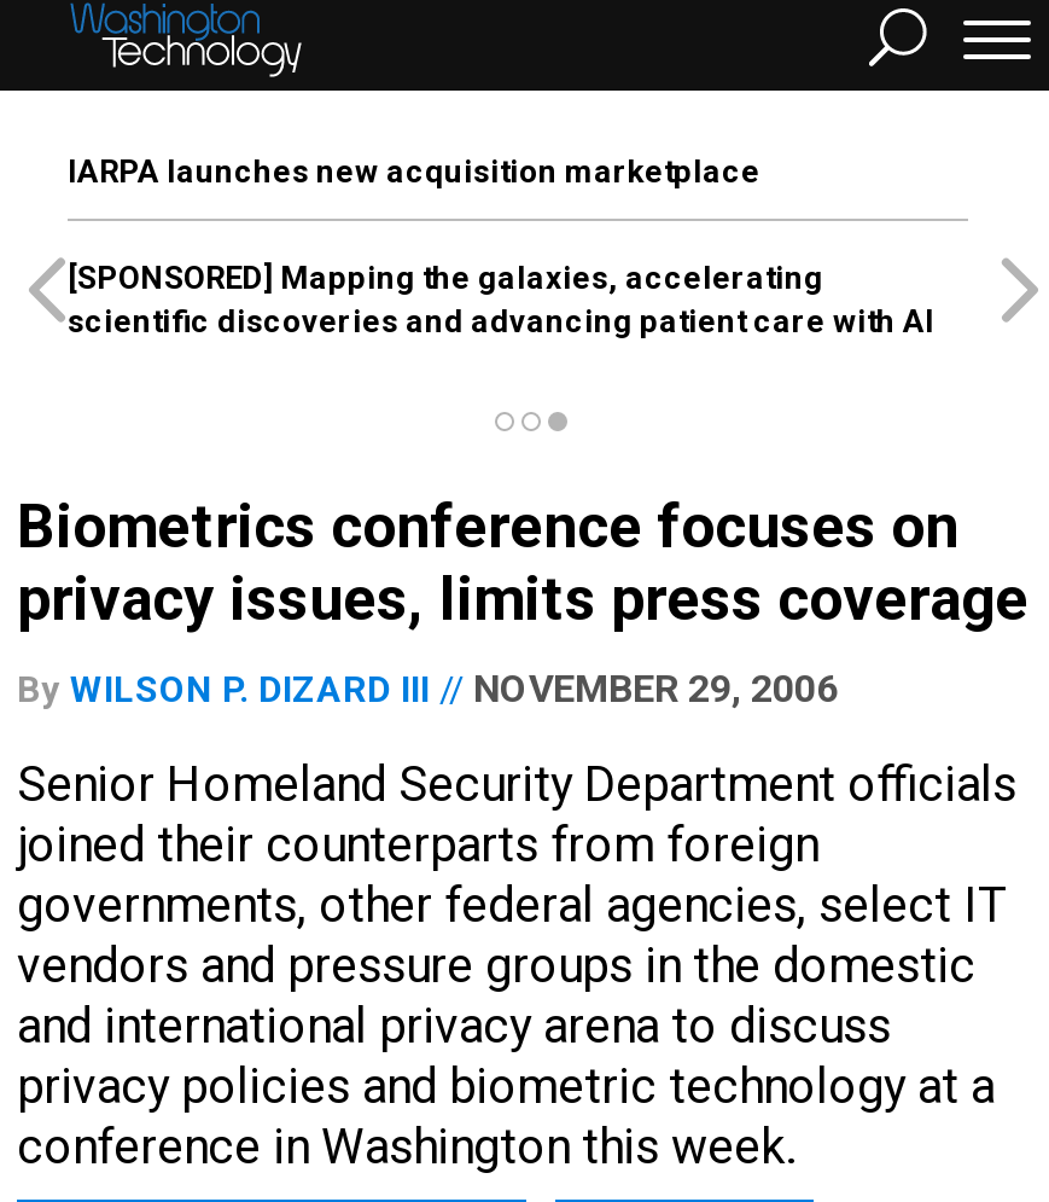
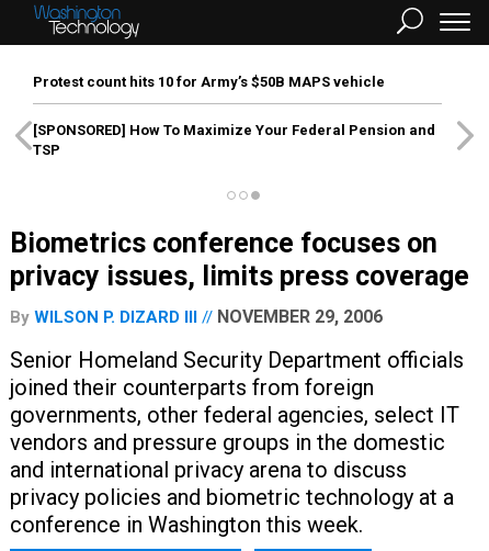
- IARPA launches new acquisition marketplace
+ Protest count hits 10 for Army’s $50B MAPS vehicle

- [SPONSORED] Mapping the galaxies, accelerating
- scientific discoveries and advancing patient care with AI
+ [SPONSORED] How To Maximize Your Federal Pension and
+ TSP
